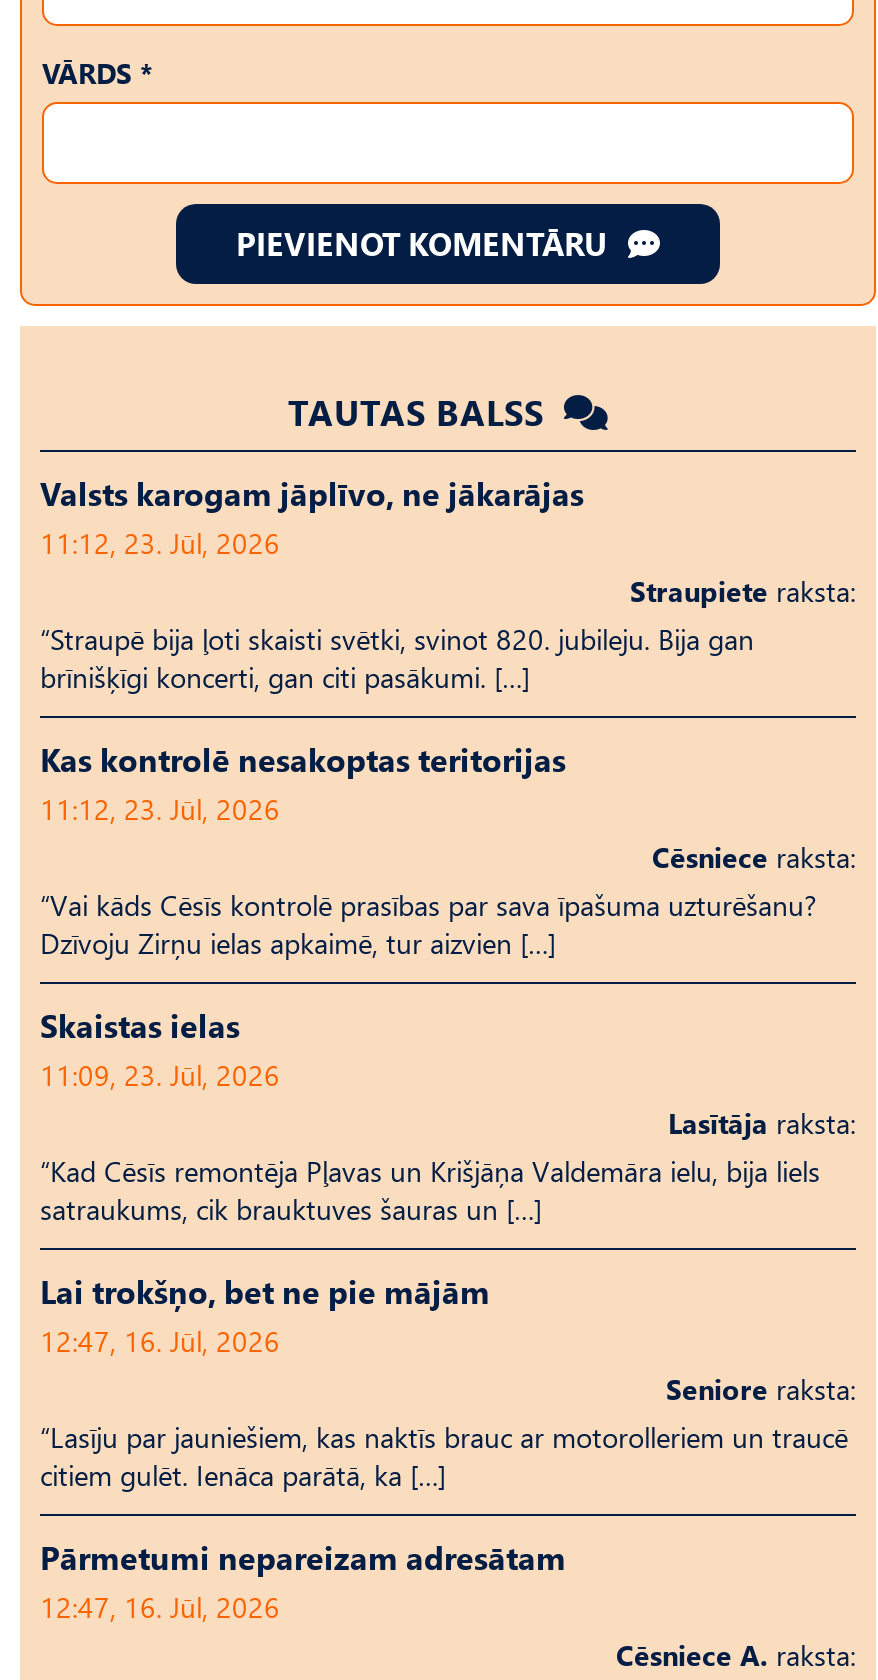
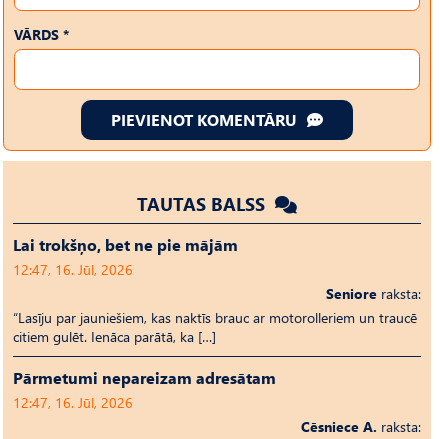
- Valsts karogam jāplīvo, ne jākarājas
- 11:12, 23. Jūl, 2026
- Straupiete raksta:
- “Straupē bija ļoti skaisti svētki, svinot 820. jubileju. Bija gan
- brīnišķīgi koncerti, gan citi pasākumi. […]
- Kas kontrolē nesakoptas teritorijas
- 11:12, 23. Jūl, 2026
- Cēsniece raksta:
- “Vai kāds Cēsīs kontrolē prasības par sava īpašuma uzturēšanu?
- Dzīvoju Zirņu ielas apkaimē, tur aizvien […]
- Skaistas ielas
- 11:09, 23. Jūl, 2026
- Lasītāja raksta:
- “Kad Cēsīs remontēja Pļavas un Krišjāņa Valdemāra ielu, bija liels
- satraukums, cik brauktuves šauras un […]
